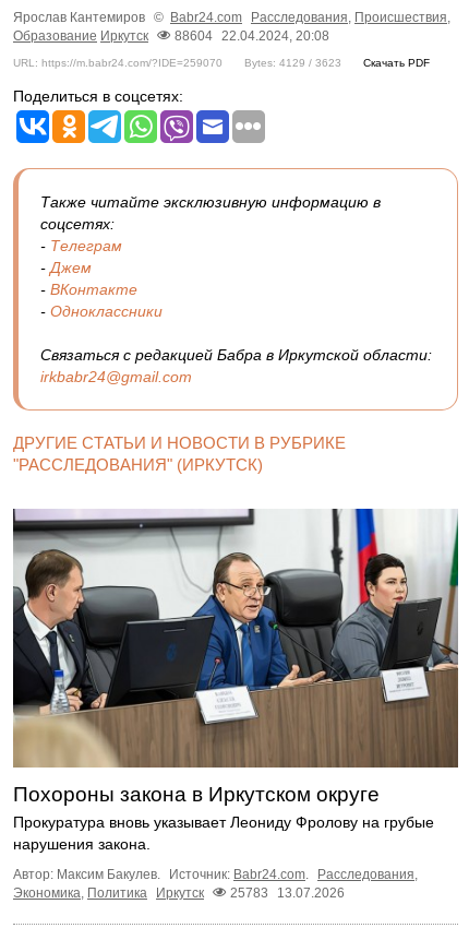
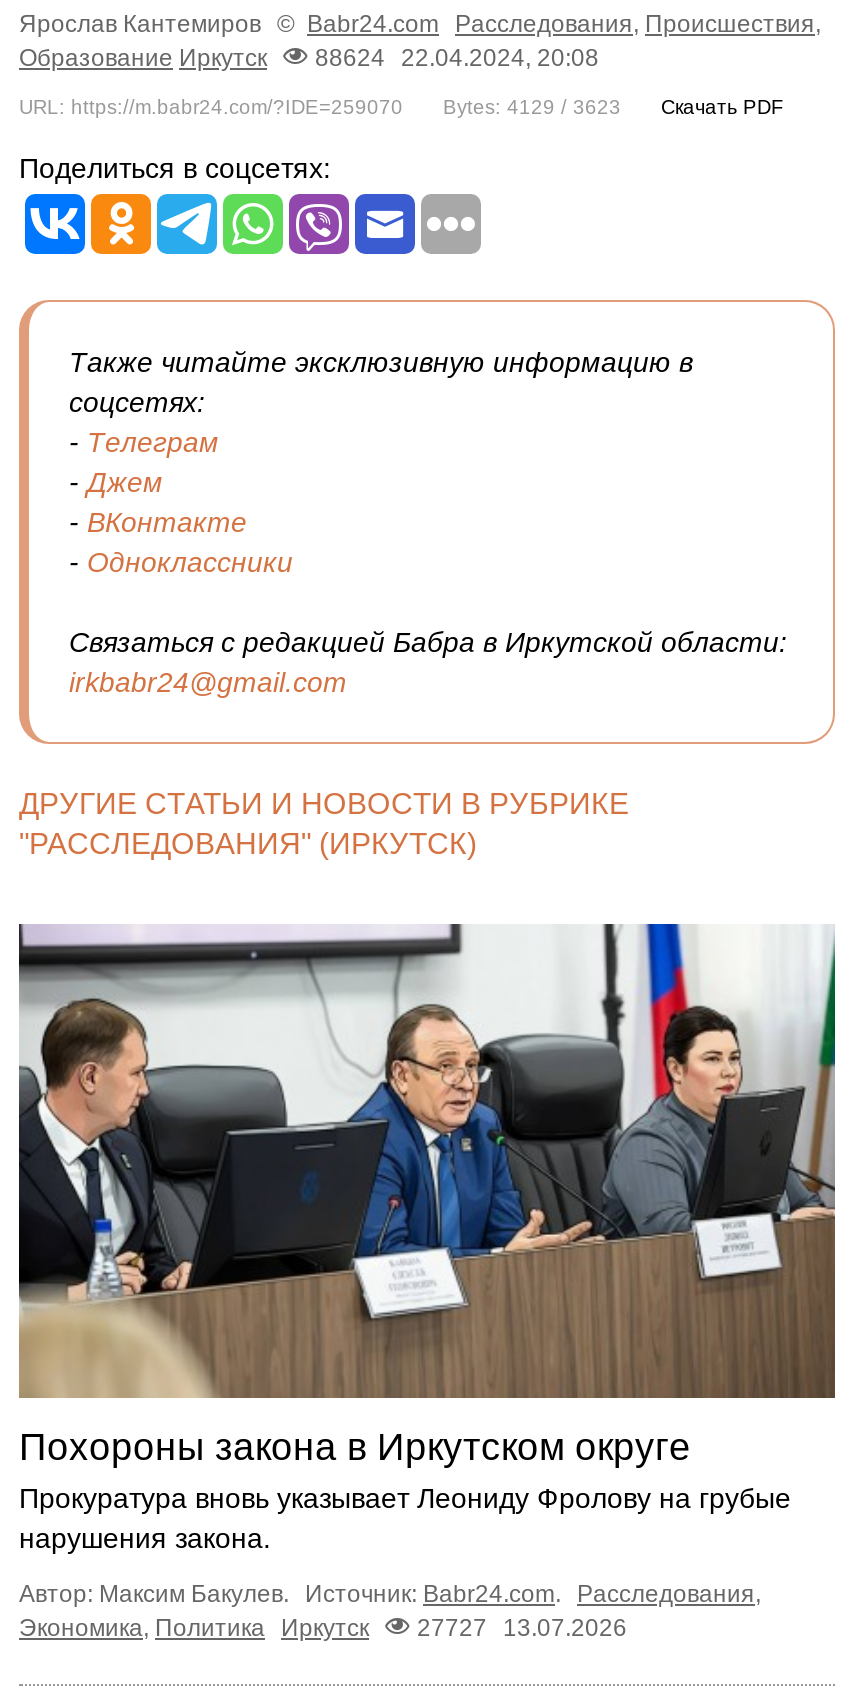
- Образование Иркутск 88604 22.04.2024, 20:08
+ Образование Иркутск 88624 22.04.2024, 20:08

- Экономика, Политика Иркутск 25783 13.07.2026
+ Экономика, Политика Иркутск 27727 13.07.2026
